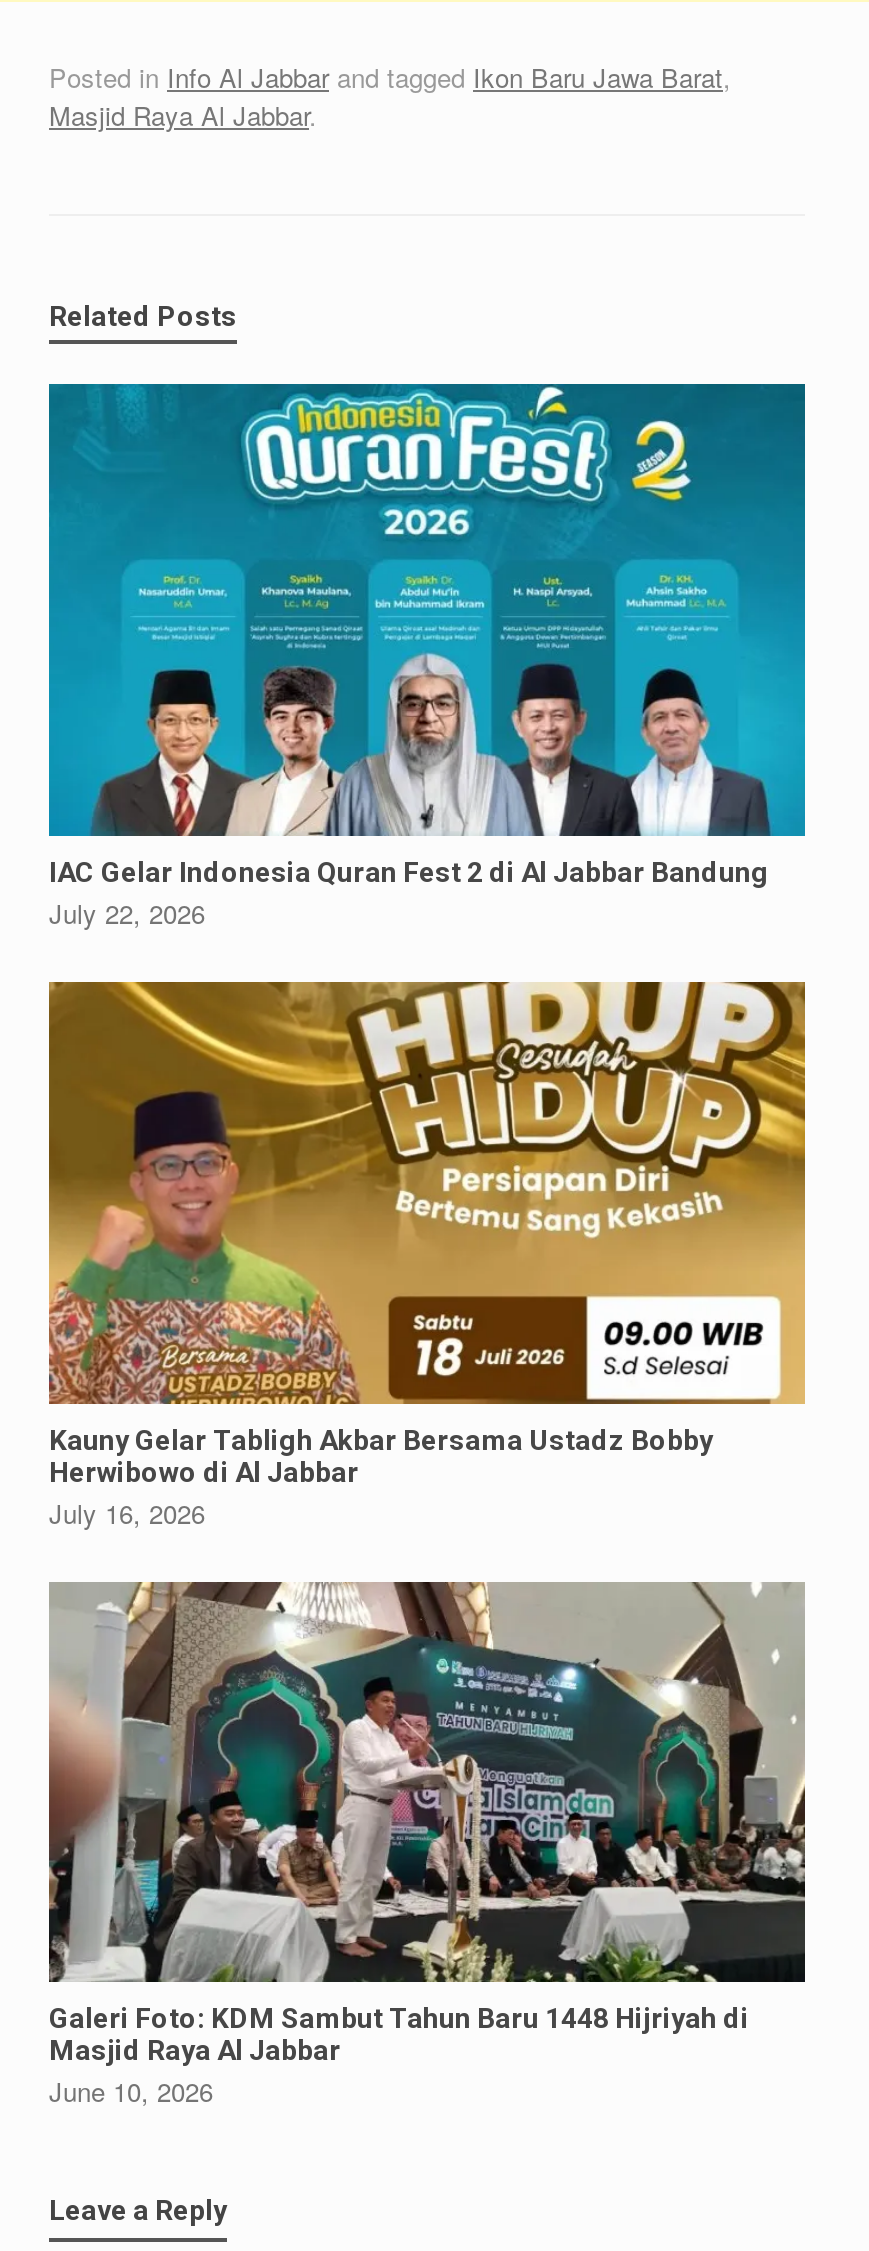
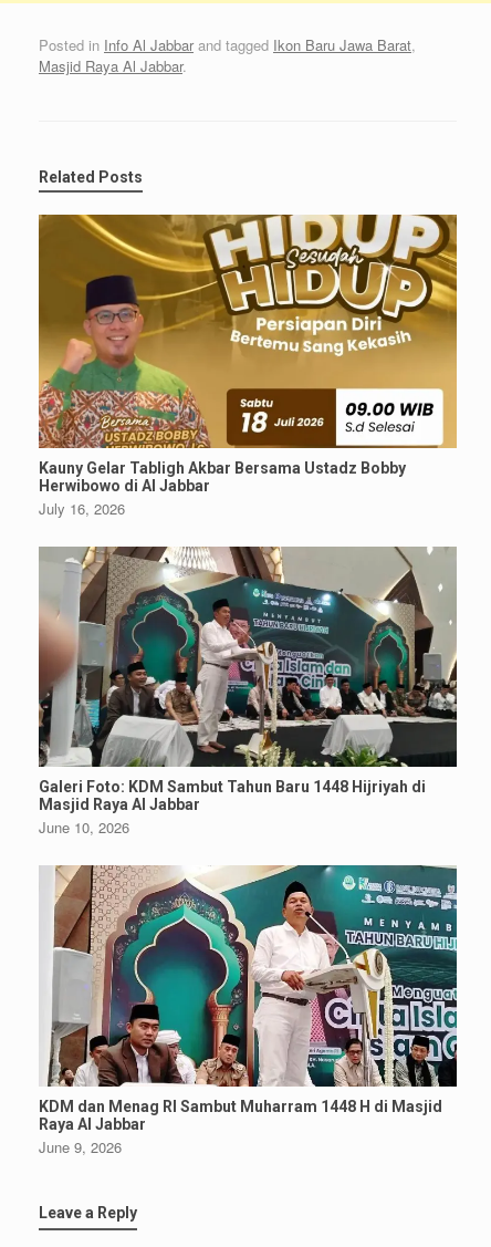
- [image]
- IAC Gelar Indonesia Quran Fest 2 di Al Jabbar Bandung
- July 22, 2026

moved up: [image] | Kauny Gelar Tabligh Akbar Bersama Ustadz Bobby | Herwibowo di Al Jabbar | July 16, 2026 | Galeri Foto: KDM Sambut Tahun Baru 1448 Hijriyah di | Masjid Raya Al Jabbar | June 10, 2026

+ [image]
+ KDM dan Menag RI Sambut Muharram 1448 H di Masjid
+ Raya Al Jabbar
+ June 9, 2026
